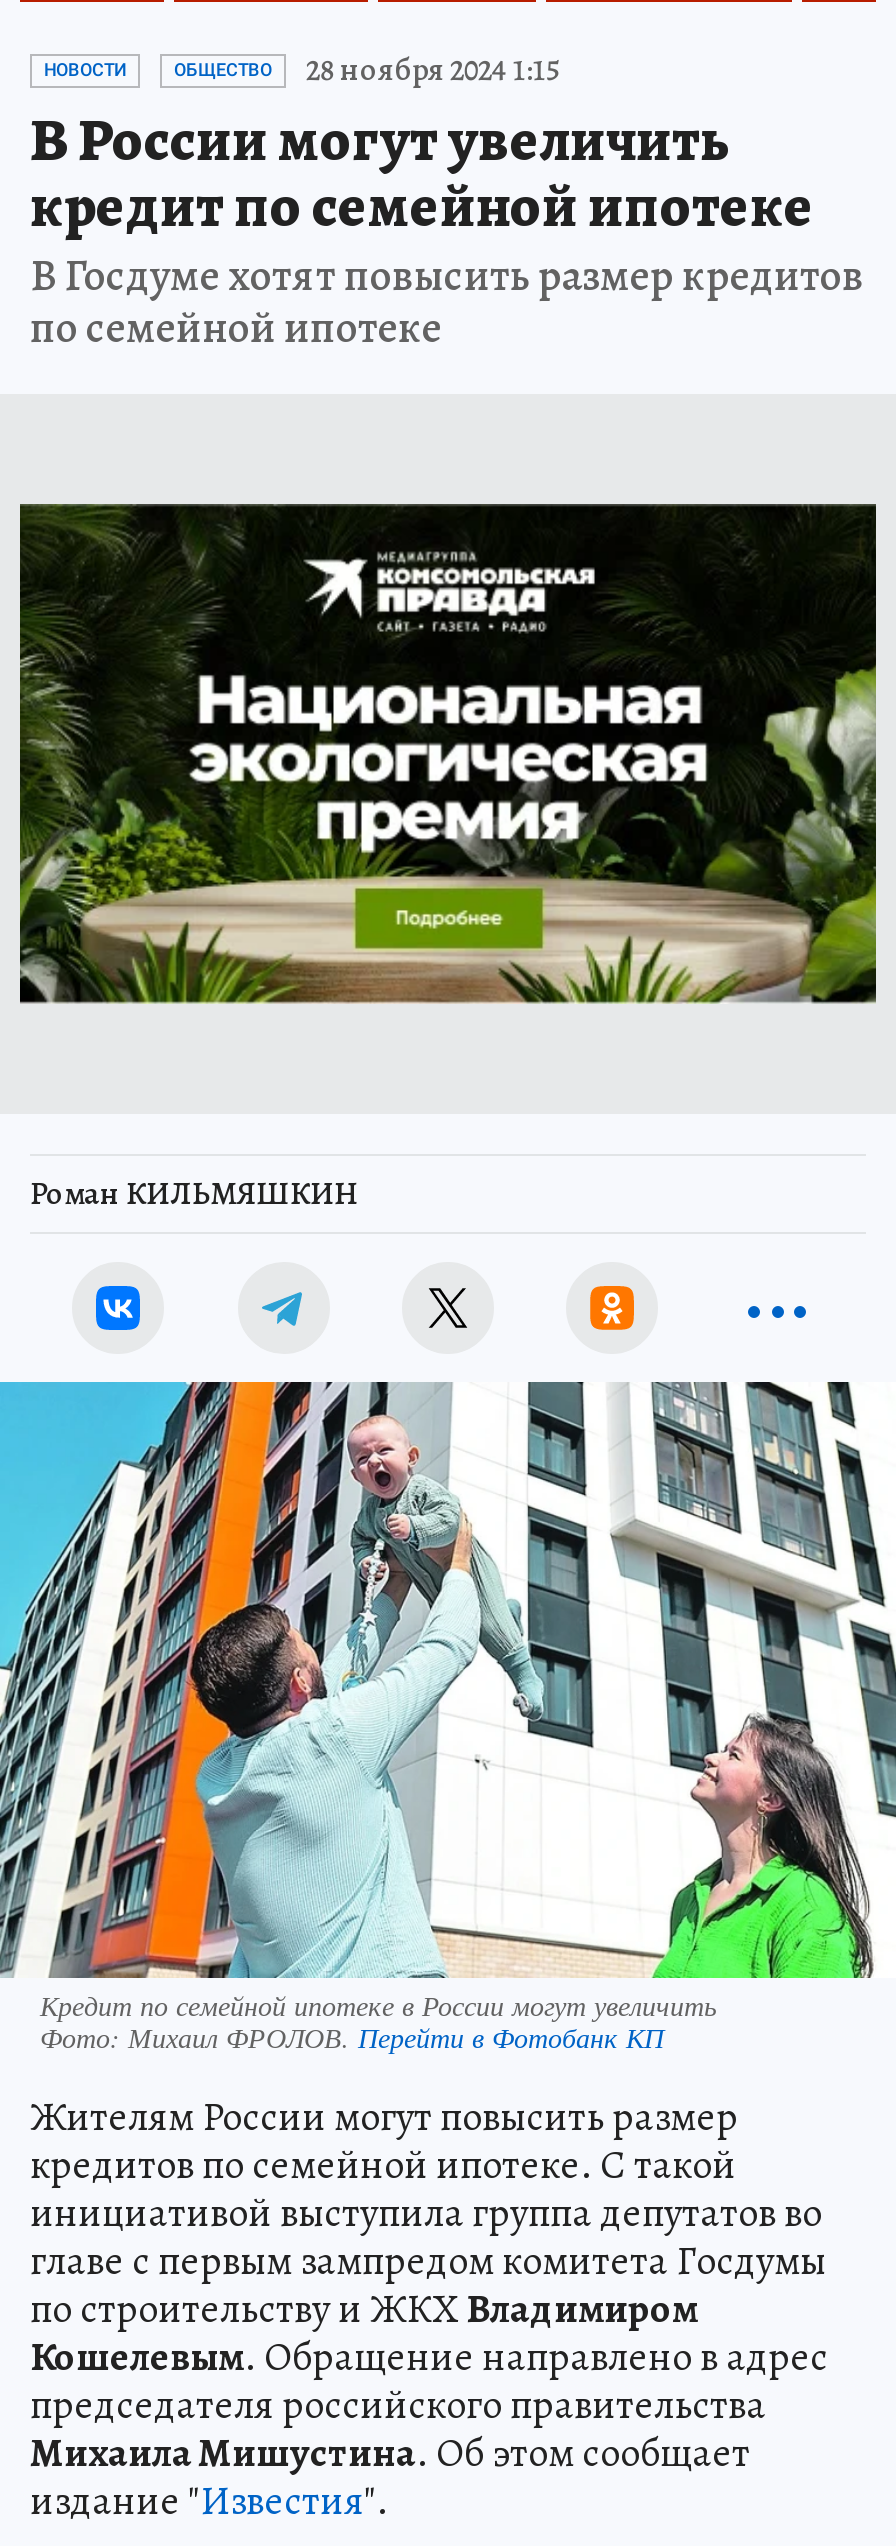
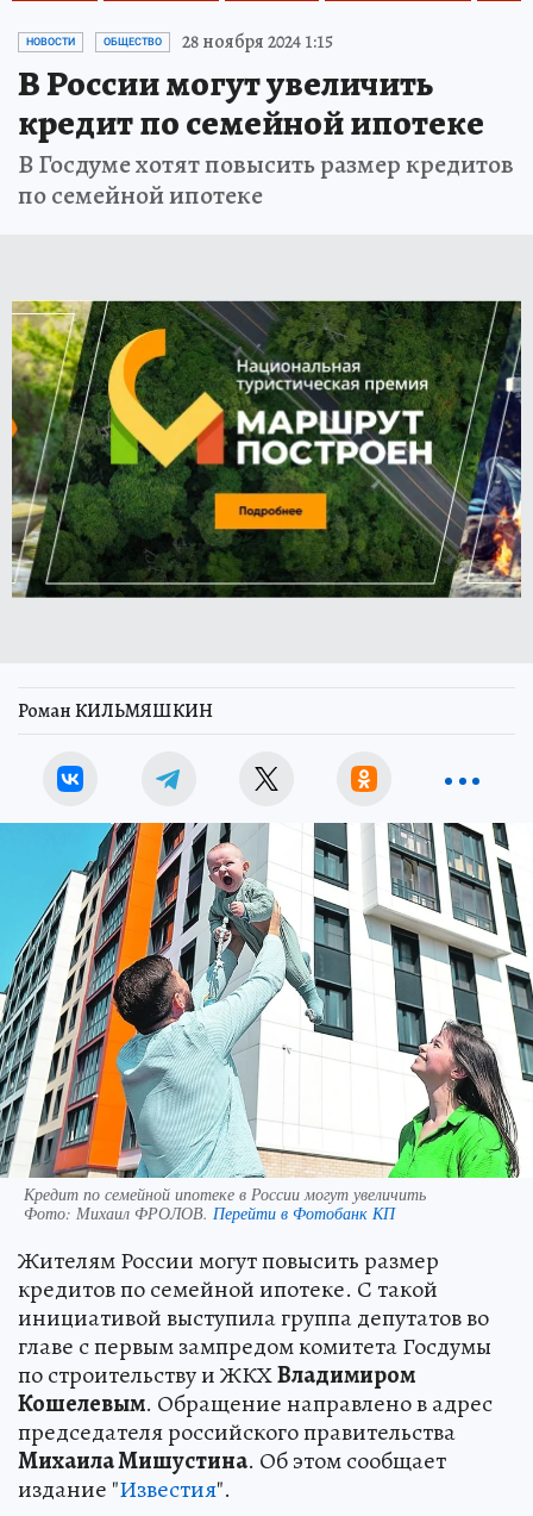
- [image]
+ [image]
